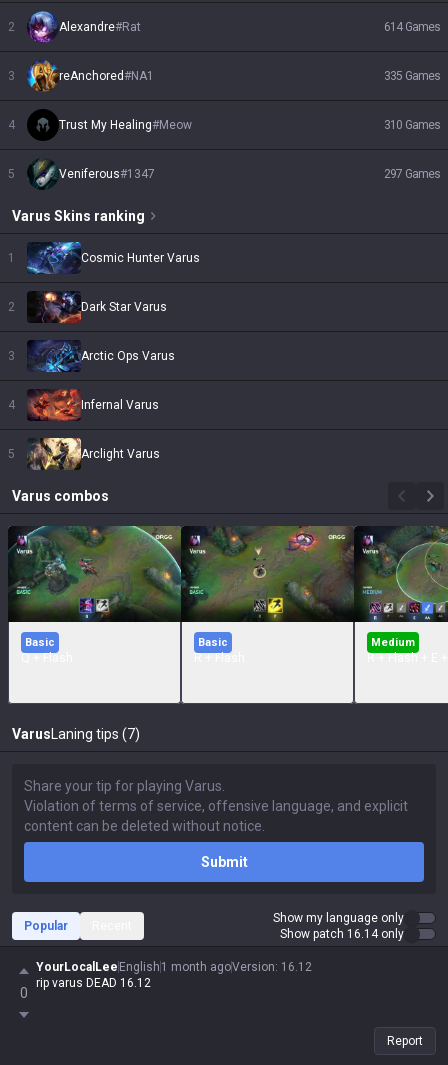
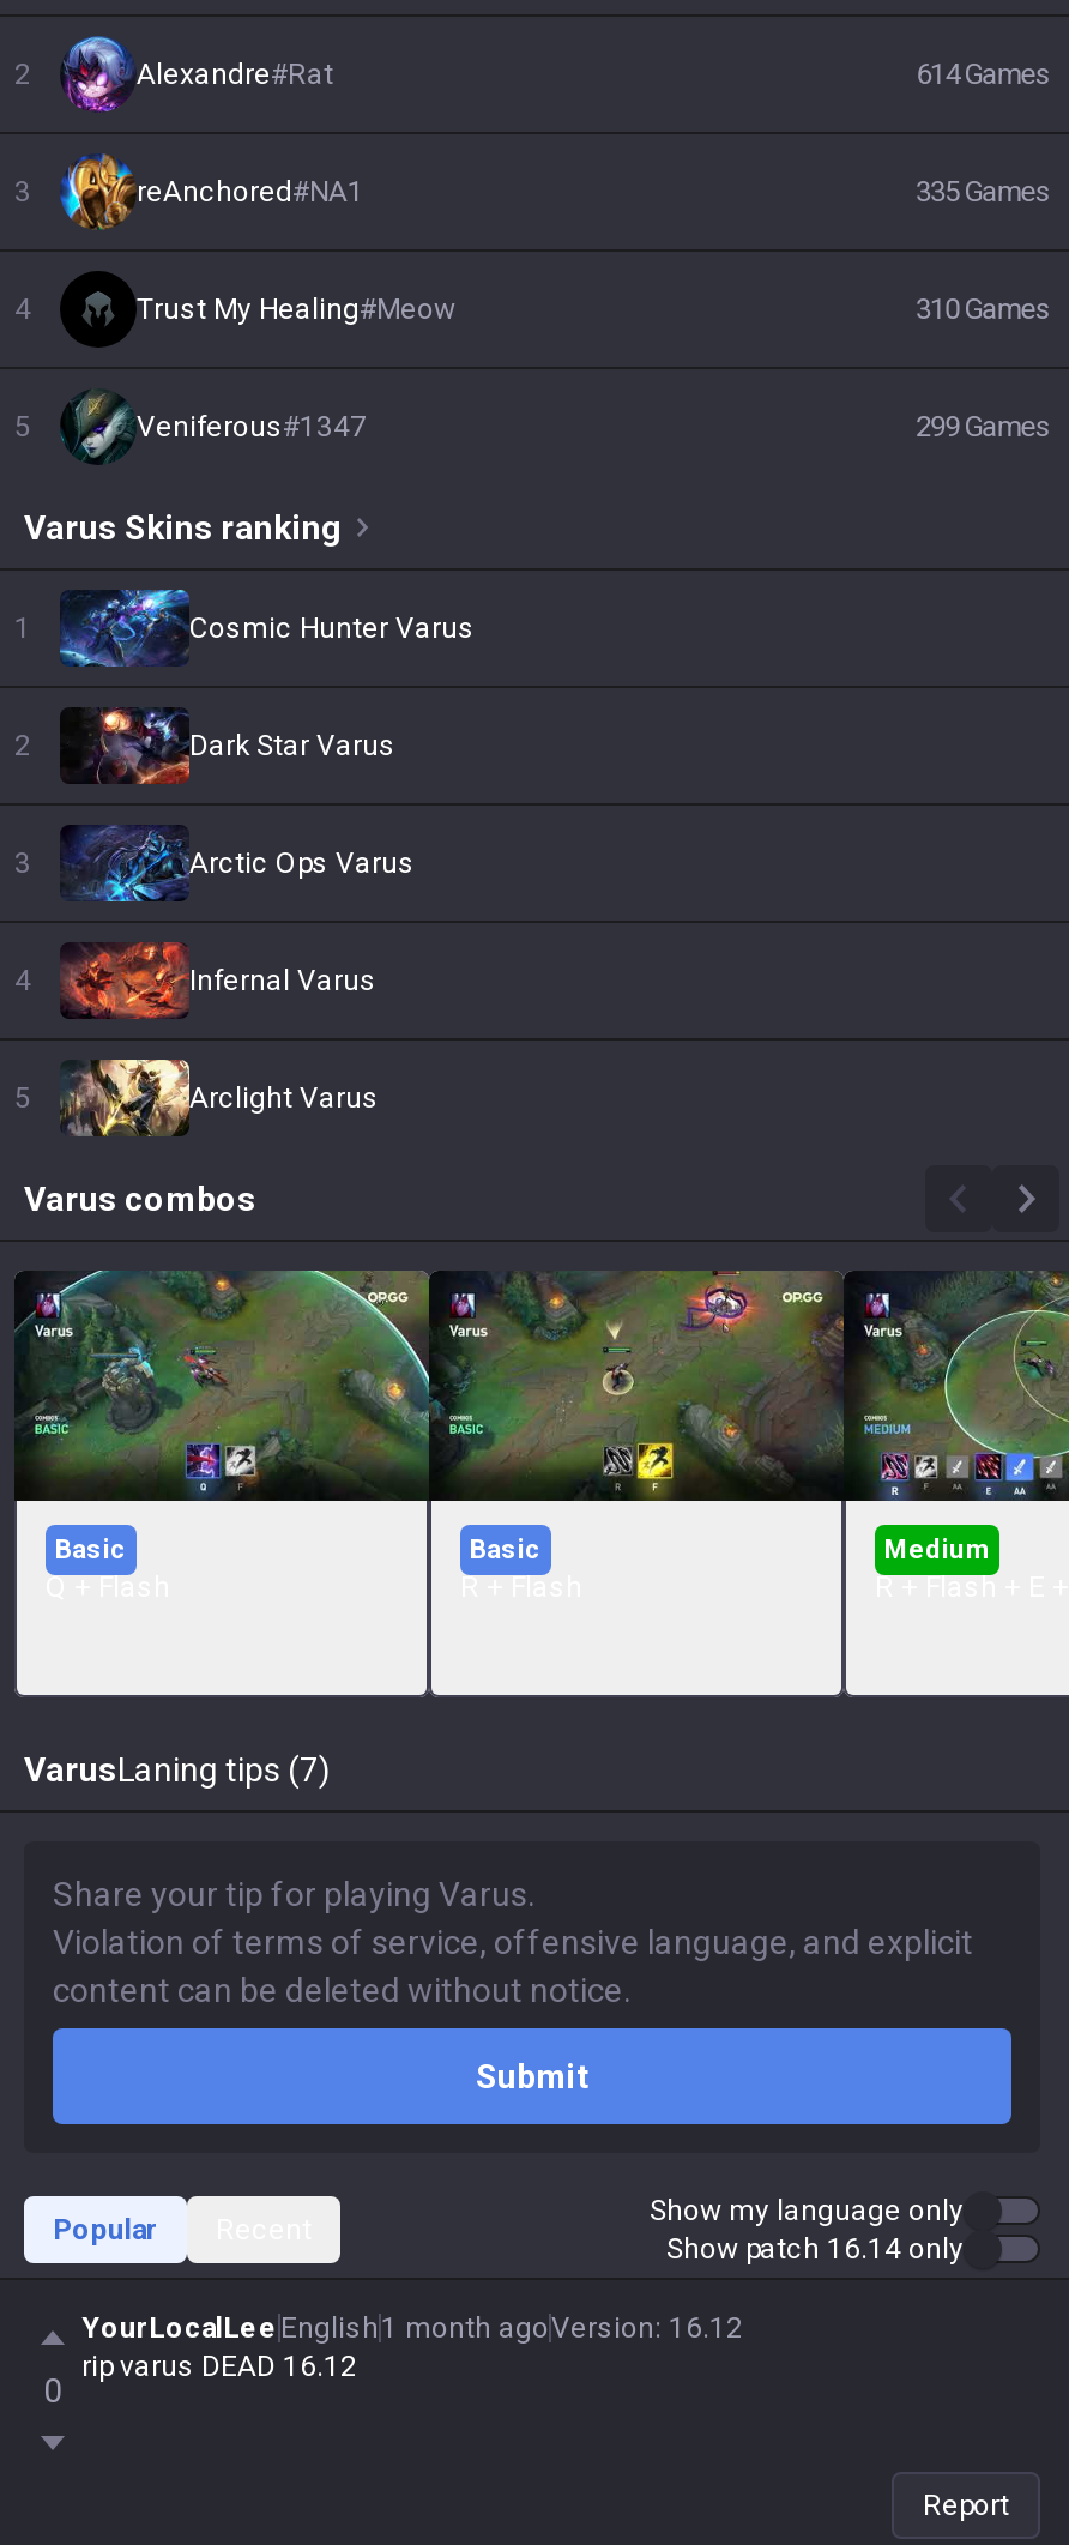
- 297 Games
+ 299 Games
